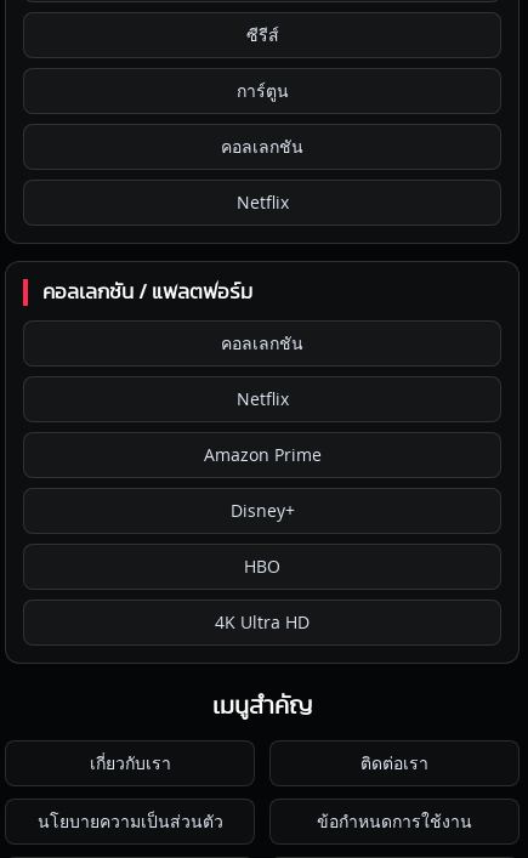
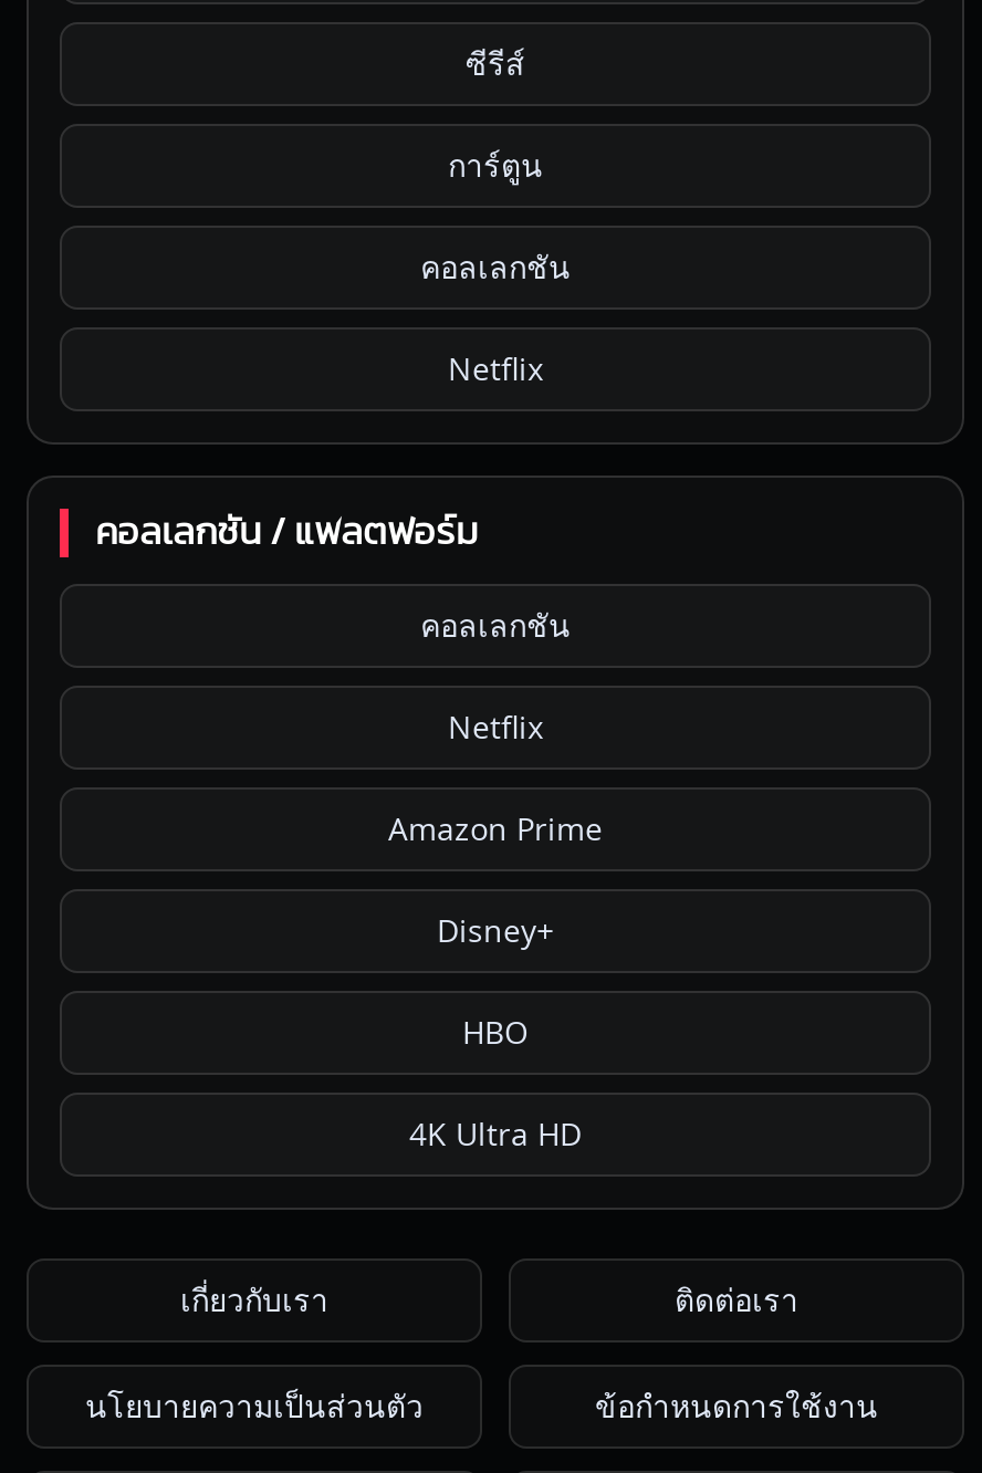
- เมนูสำคัญ
